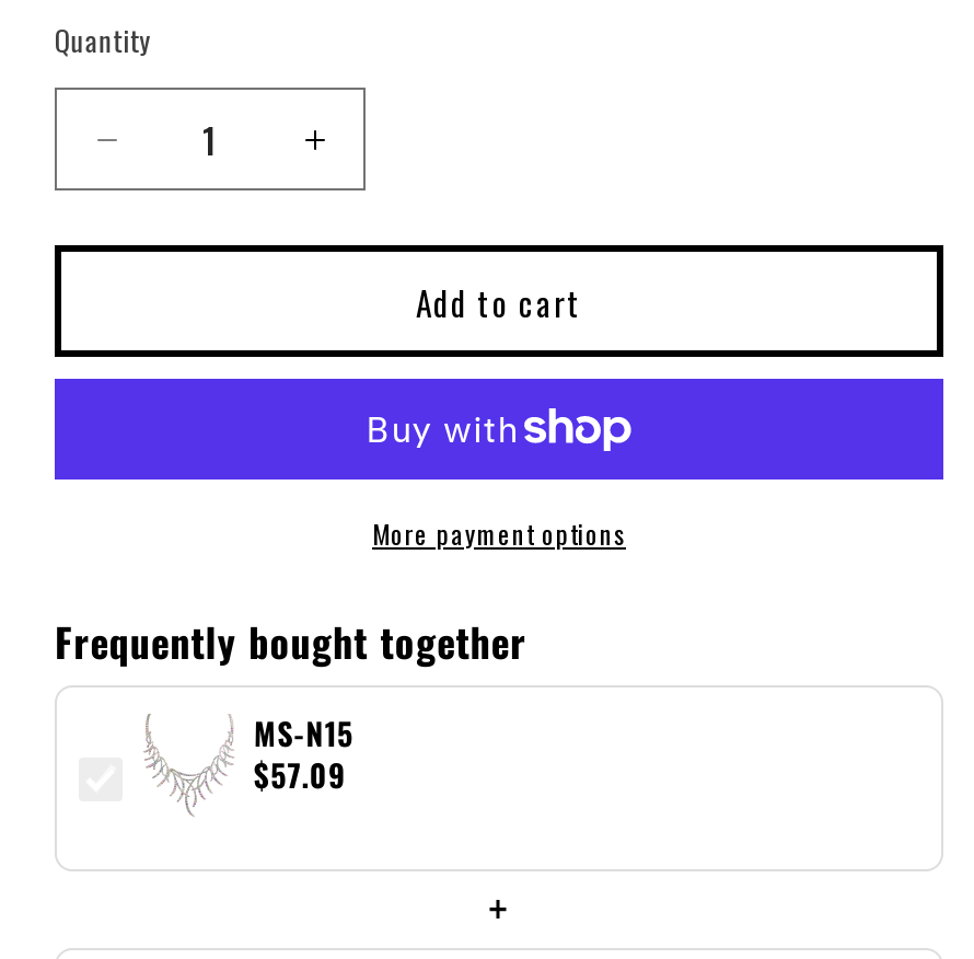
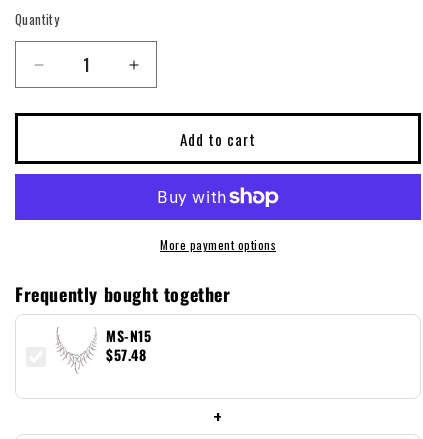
- $57.09
+ $57.48
